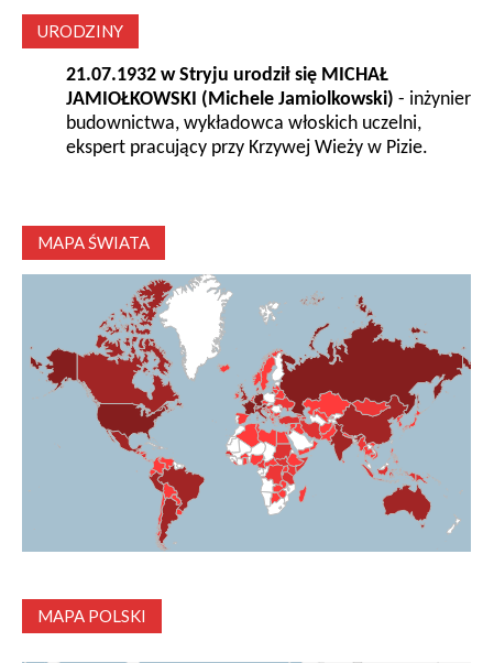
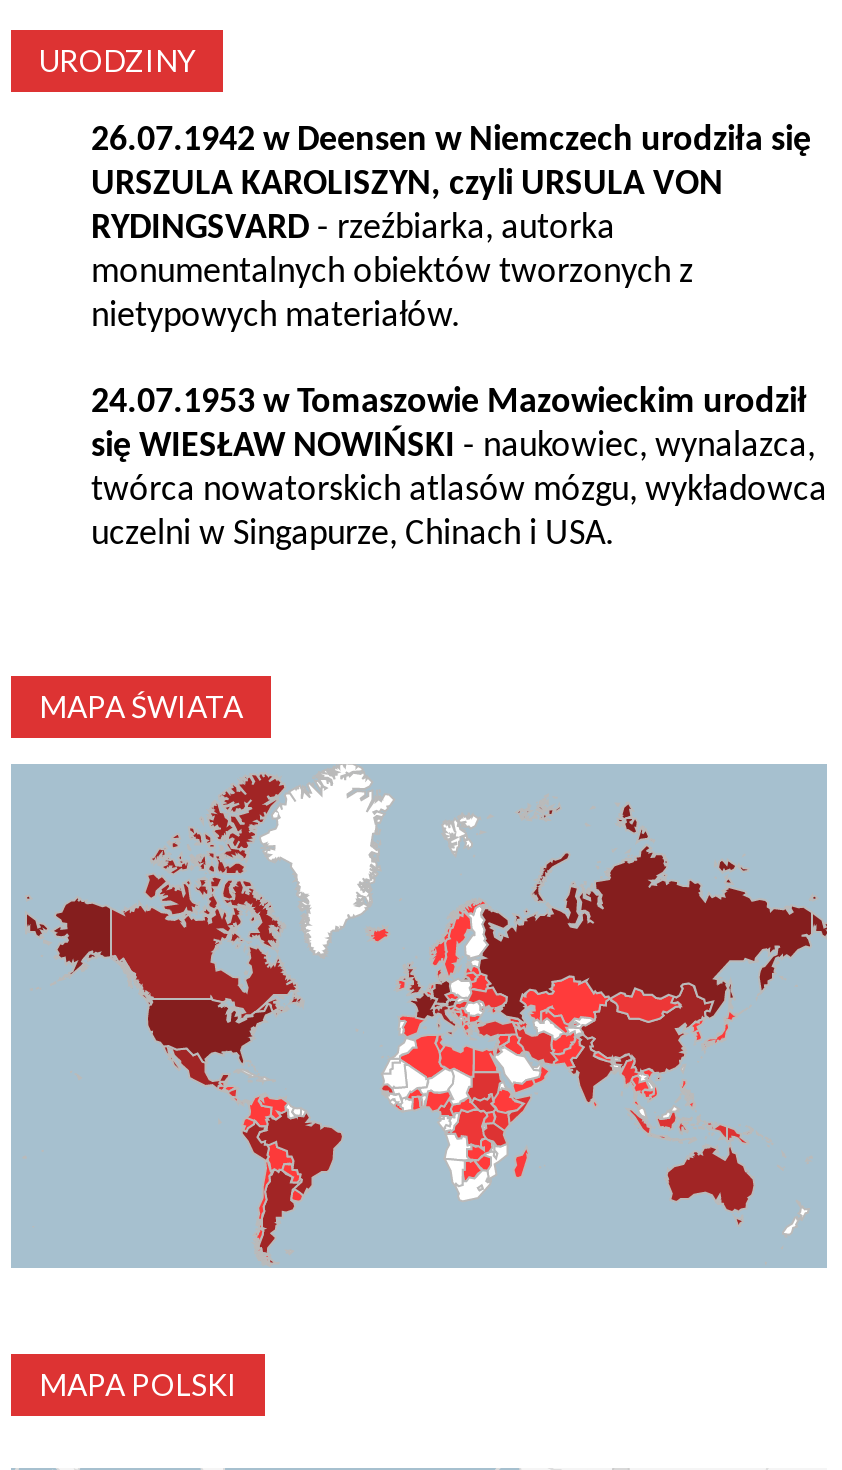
- 21.07.1932 w Stryju urodził się MICHAŁ
- JAMIOŁKOWSKI (Michele Jamiolkowski) - inżynier
- budownictwa, wykładowca włoskich uczelni,
- ekspert pracujący przy Krzywej Wieży w Pizie.
+ 26.07.1942 w Deensen w Niemczech urodziła się
+ URSZULA KAROLISZYN, czyli URSULA VON
+ RYDINGSVARD - rzeźbiarka, autorka
+ monumentalnych obiektów tworzonych z
+ nietypowych materiałów.
+ 24.07.1953 w Tomaszowie Mazowieckim urodził
+ się WIESŁAW NOWIŃSKI - naukowiec, wynalazca,
+ twórca nowatorskich atlasów mózgu, wykładowca
+ uczelni w Singapurze, Chinach i USA.
